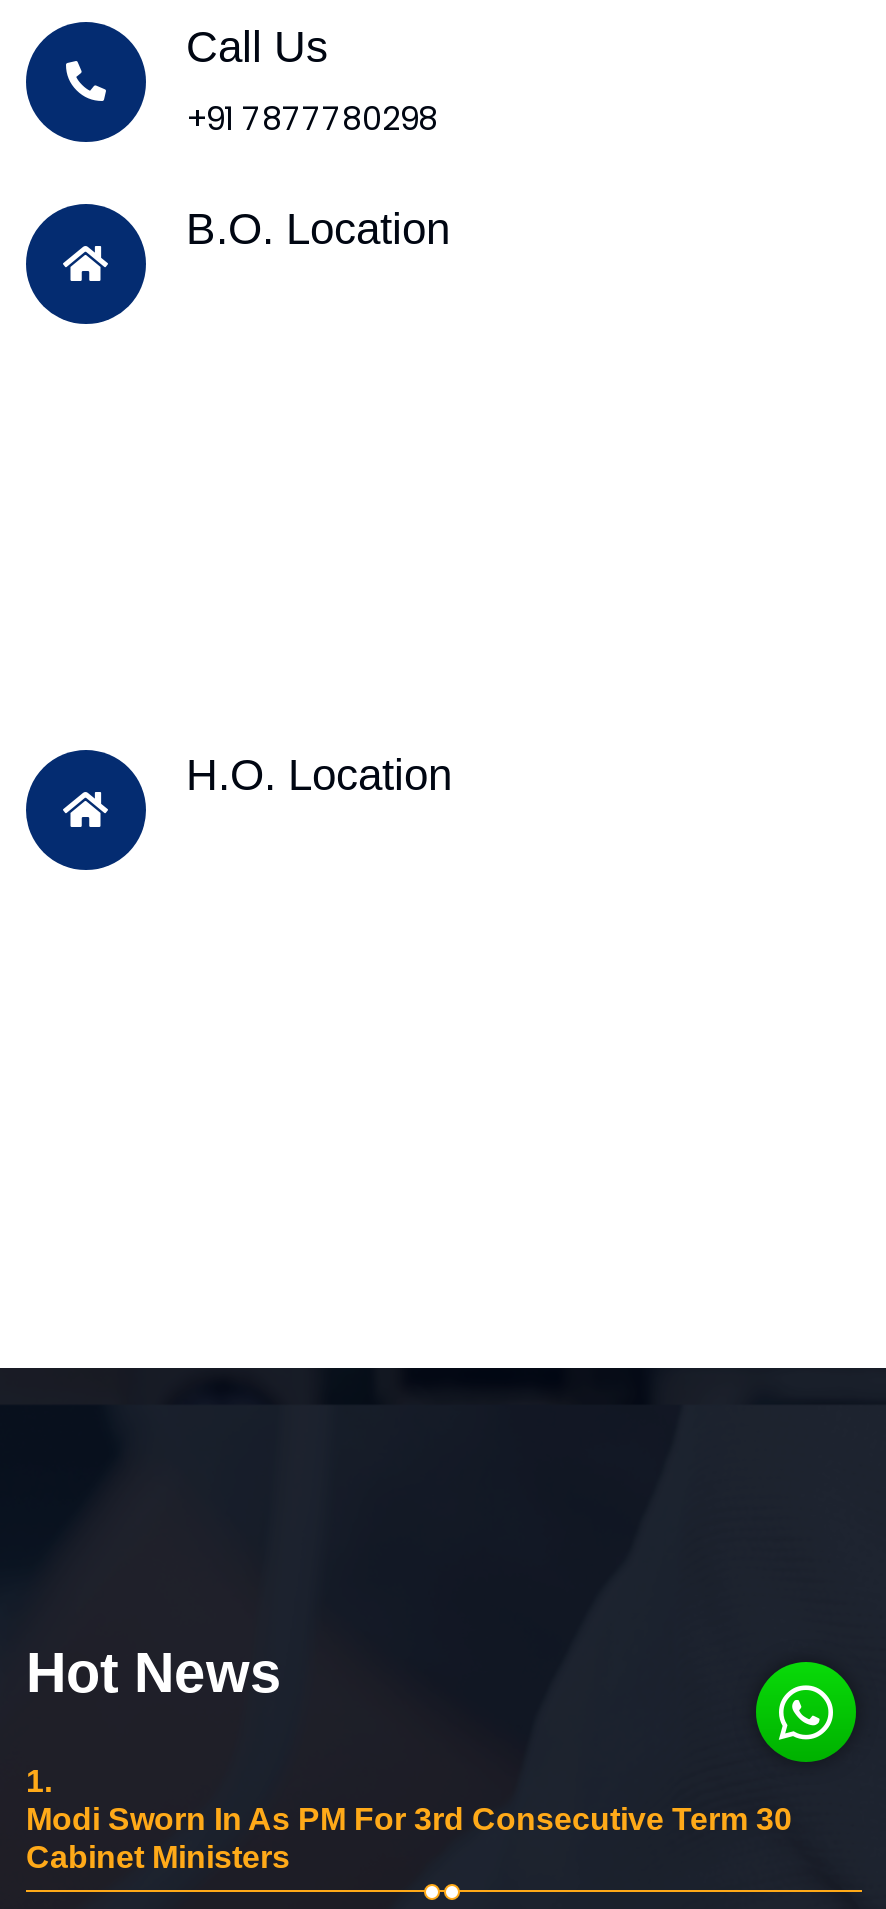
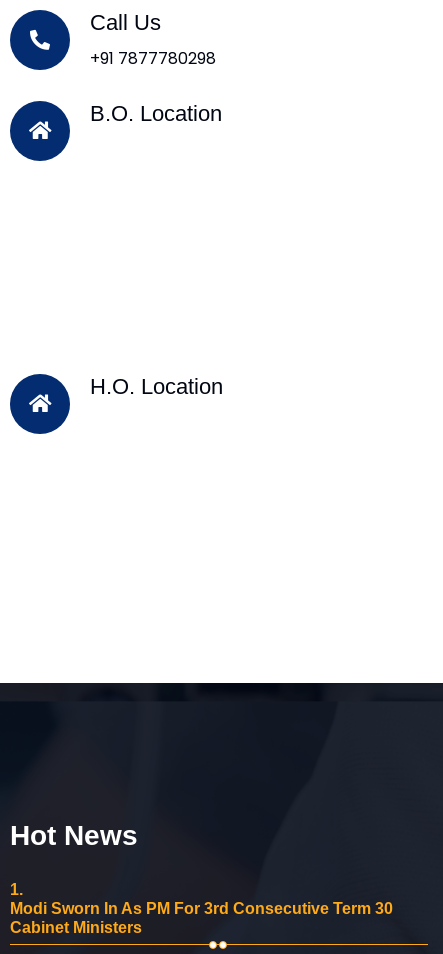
- [image]
